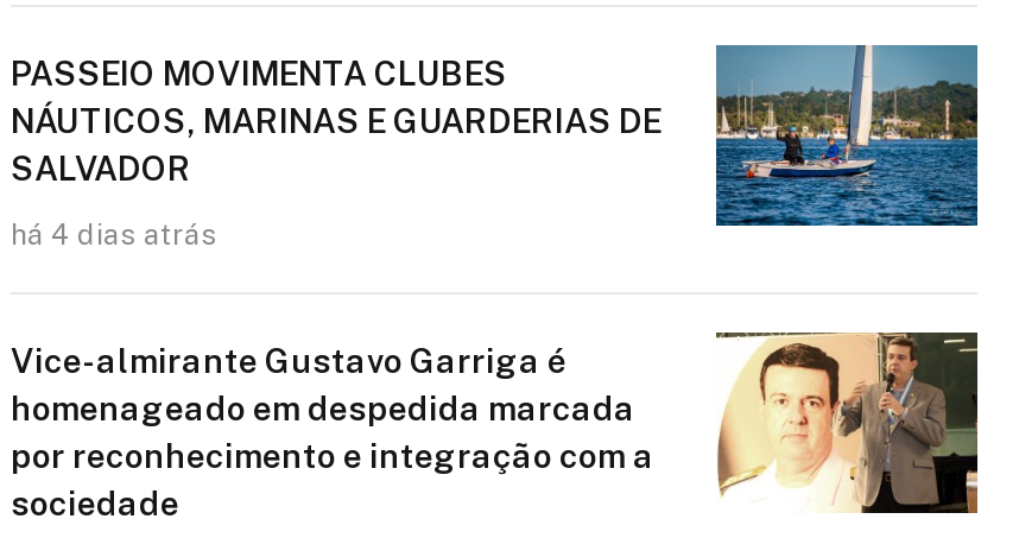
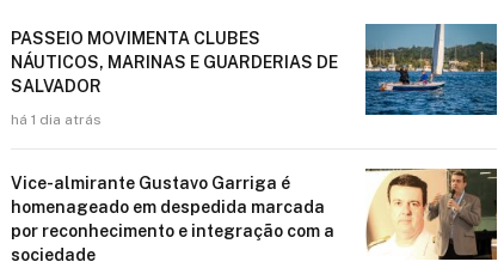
- há 4 dias atrás
+ há 1 dia atrás
